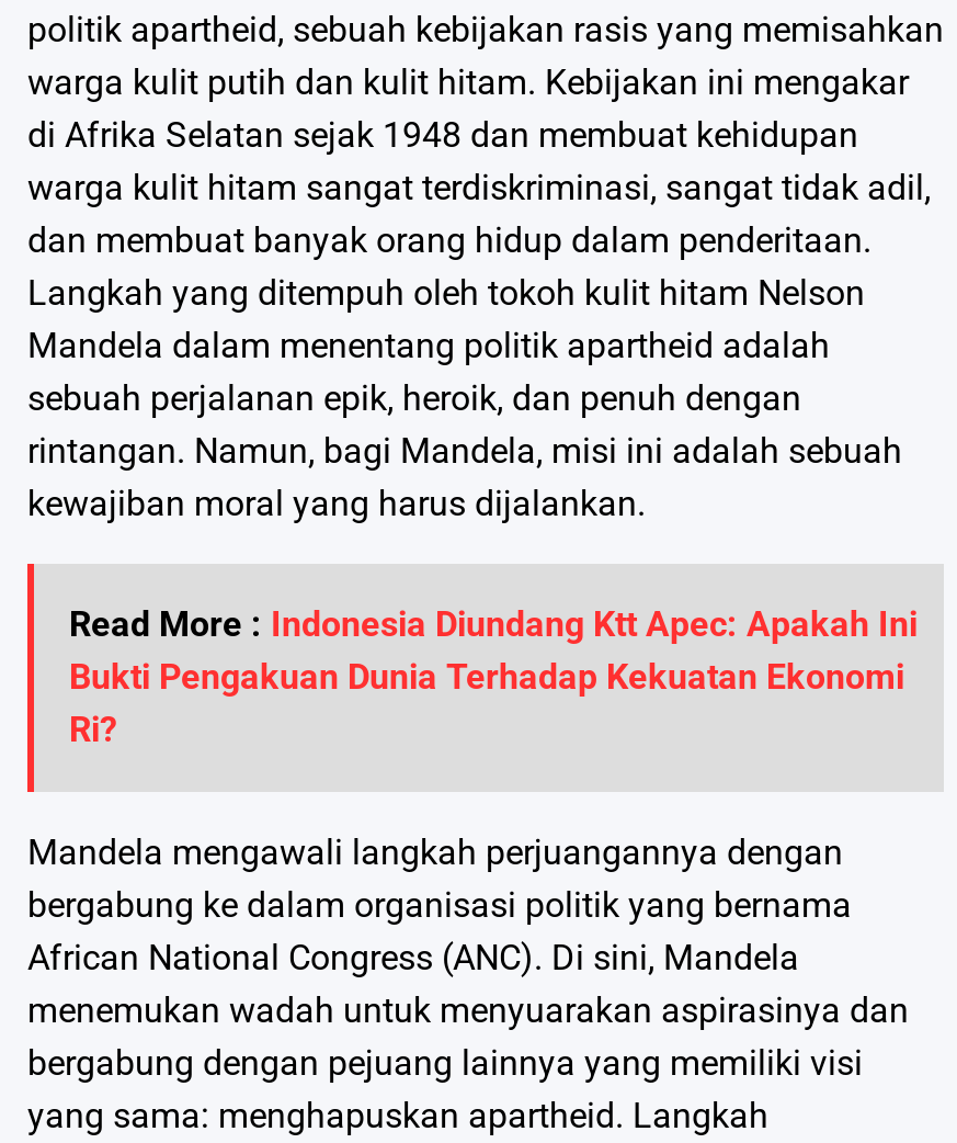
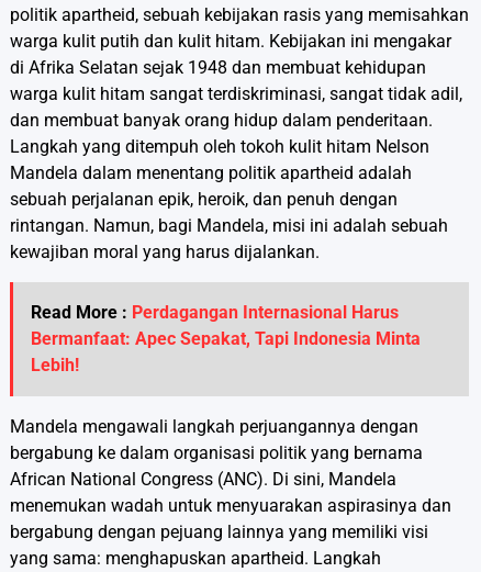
- Read More : Indonesia Diundang Ktt Apec: Apakah Ini
- Bukti Pengakuan Dunia Terhadap Kekuatan Ekonomi
- Ri?
+ Read More : Perdagangan Internasional Harus
+ Bermanfaat: Apec Sepakat, Tapi Indonesia Minta
+ Lebih!
